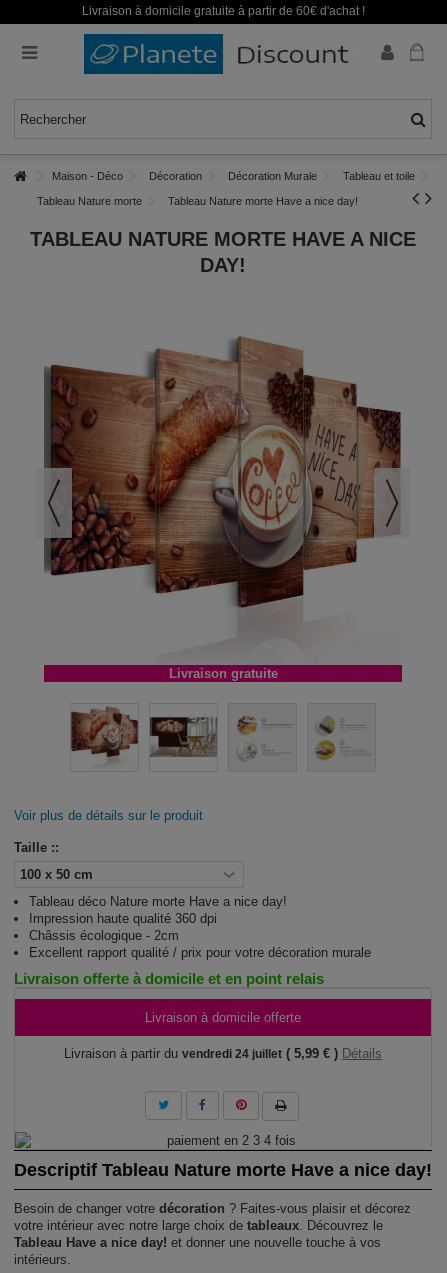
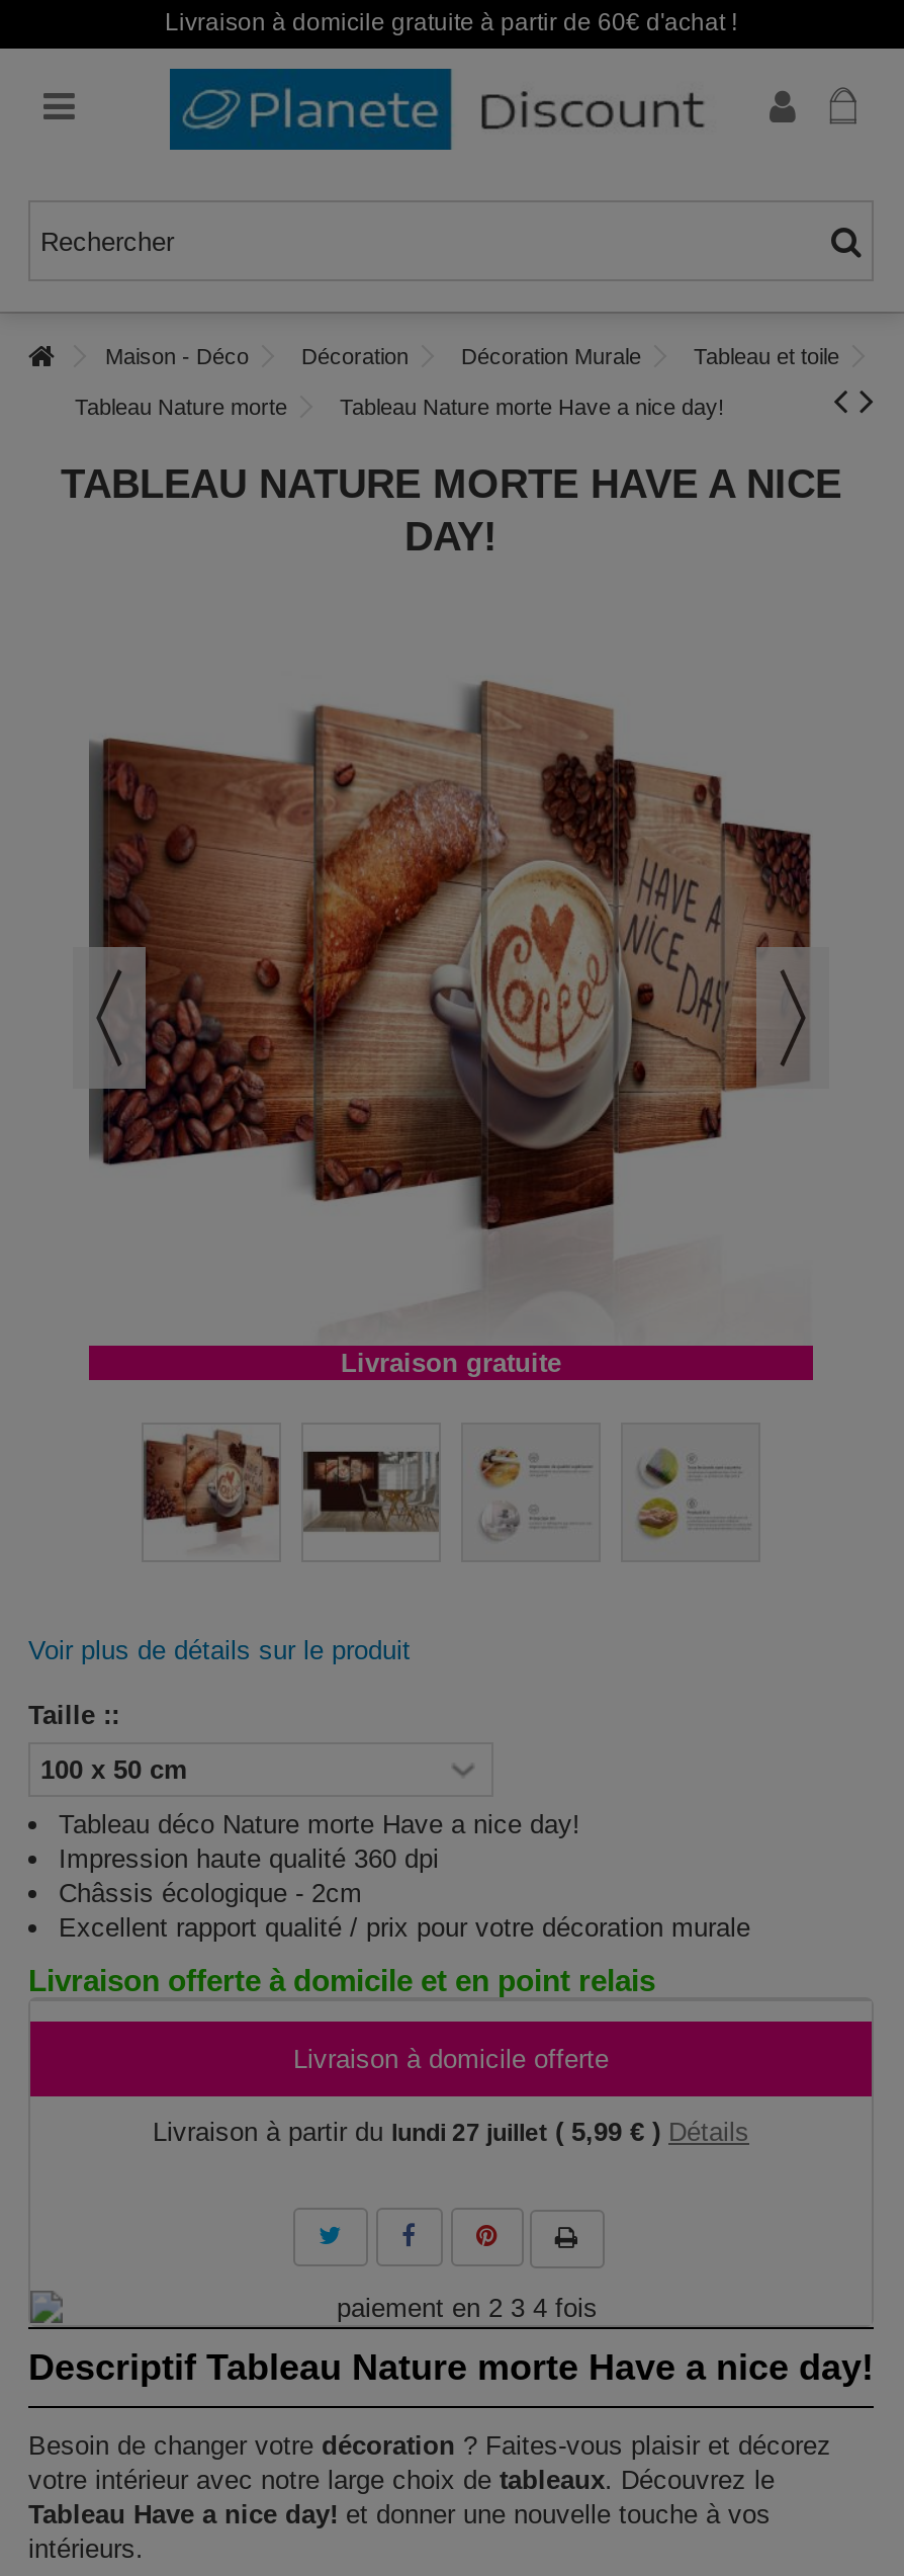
- Livraison à partir du vendredi 24 juillet ( 5,99 € ) Détails
+ Livraison à partir du lundi 27 juillet ( 5,99 € ) Détails
